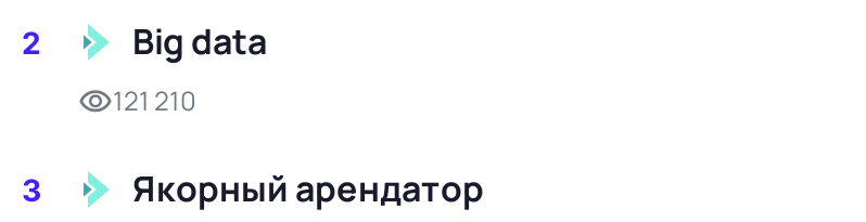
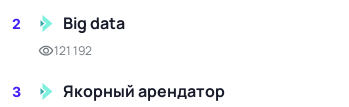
- 121 210
+ 121 192
